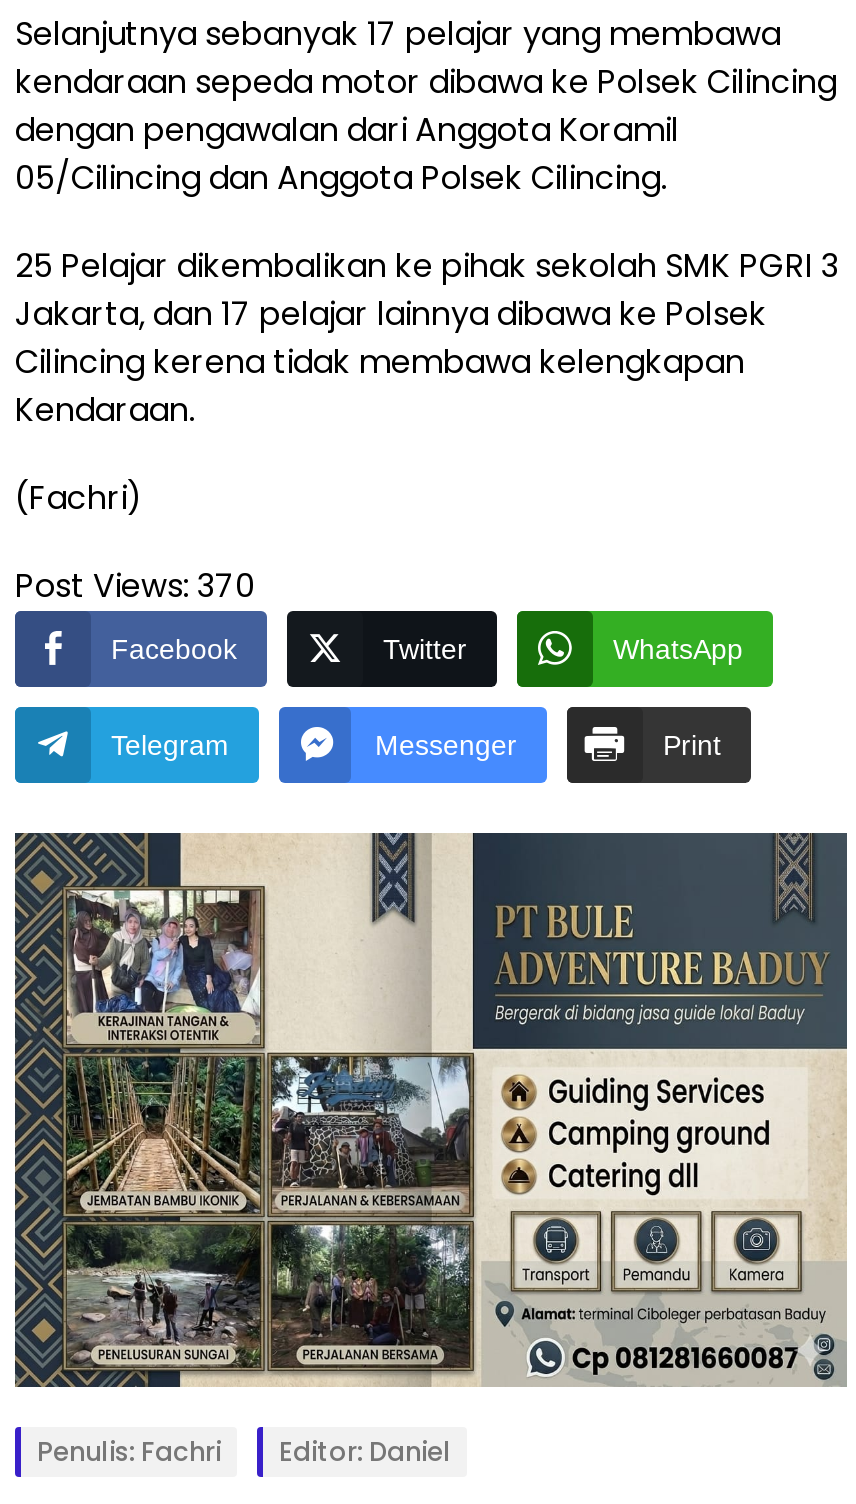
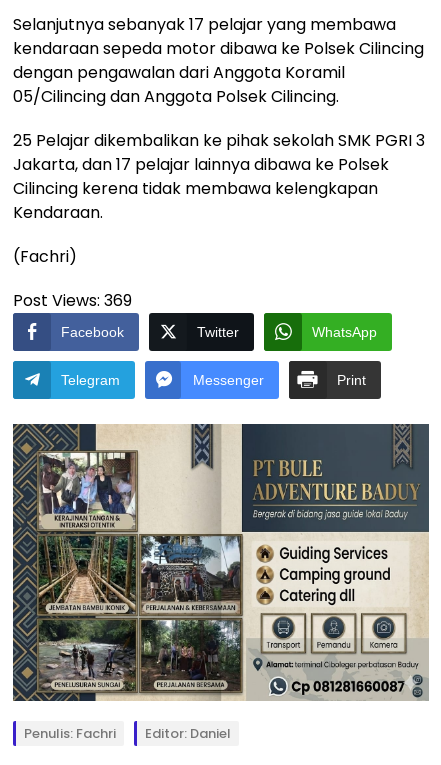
- Post Views: 370
+ Post Views: 369
